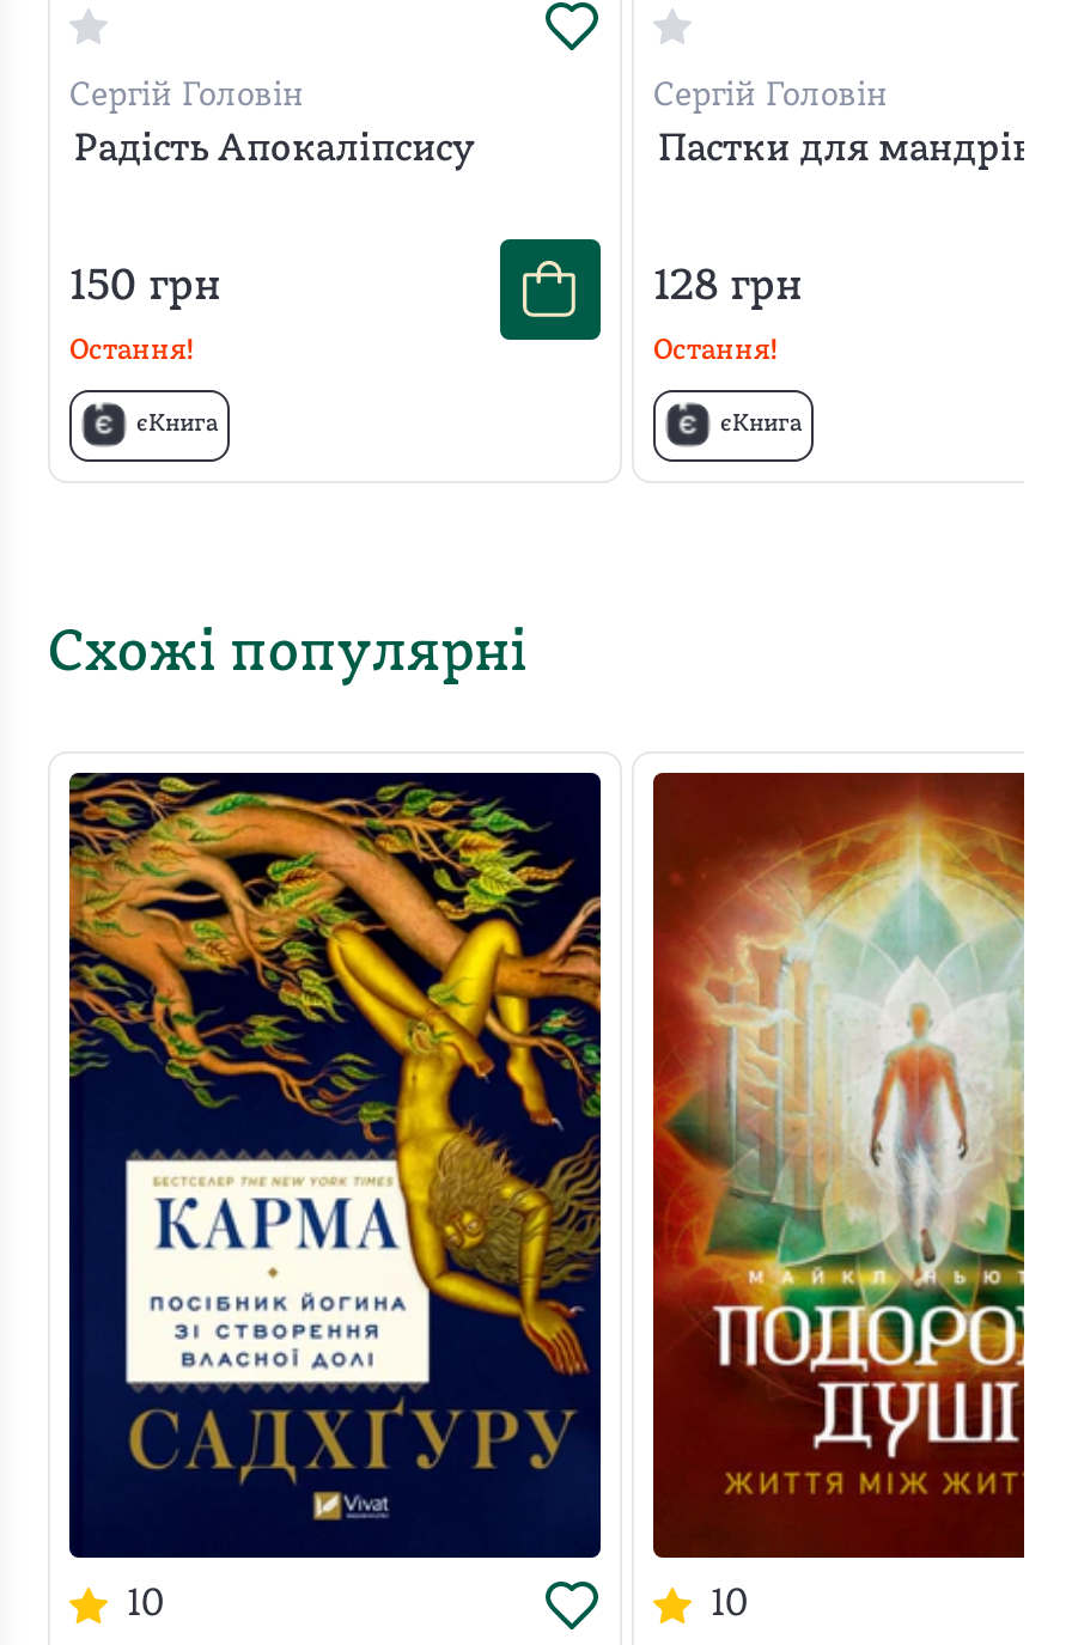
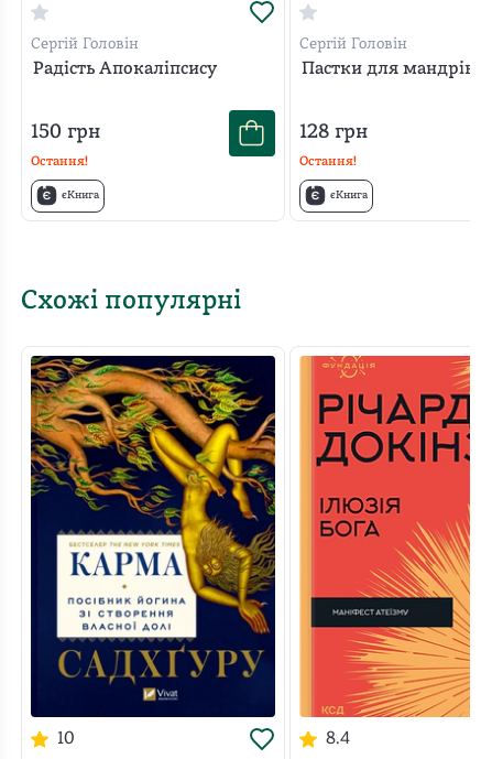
- [image]
- 10
+ [image]
+ 8.4
